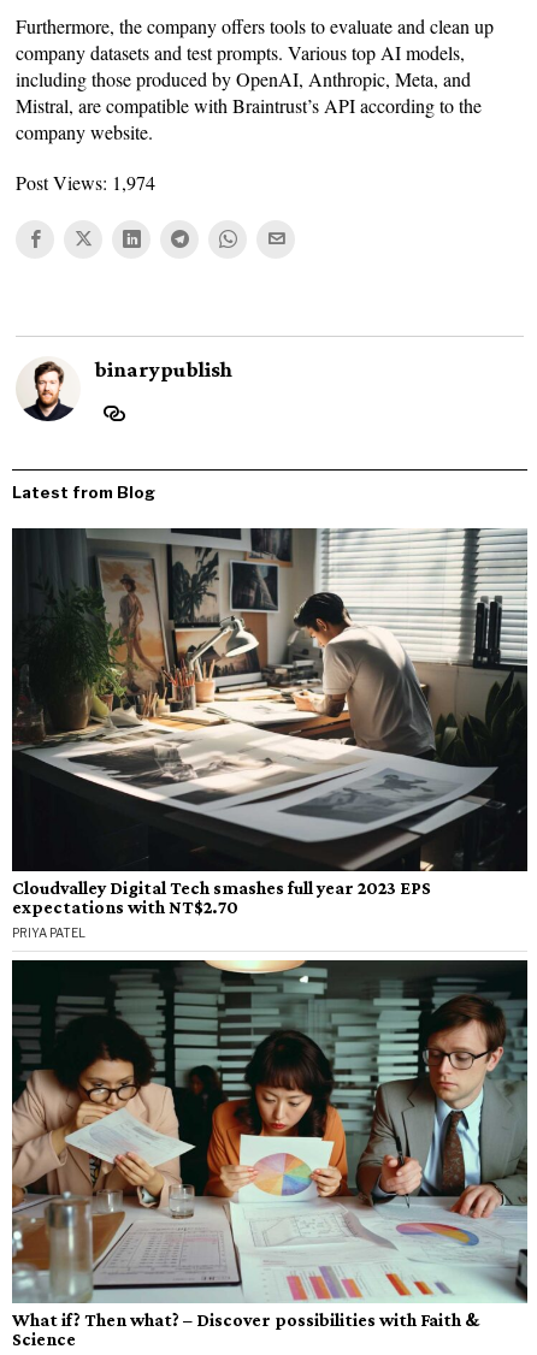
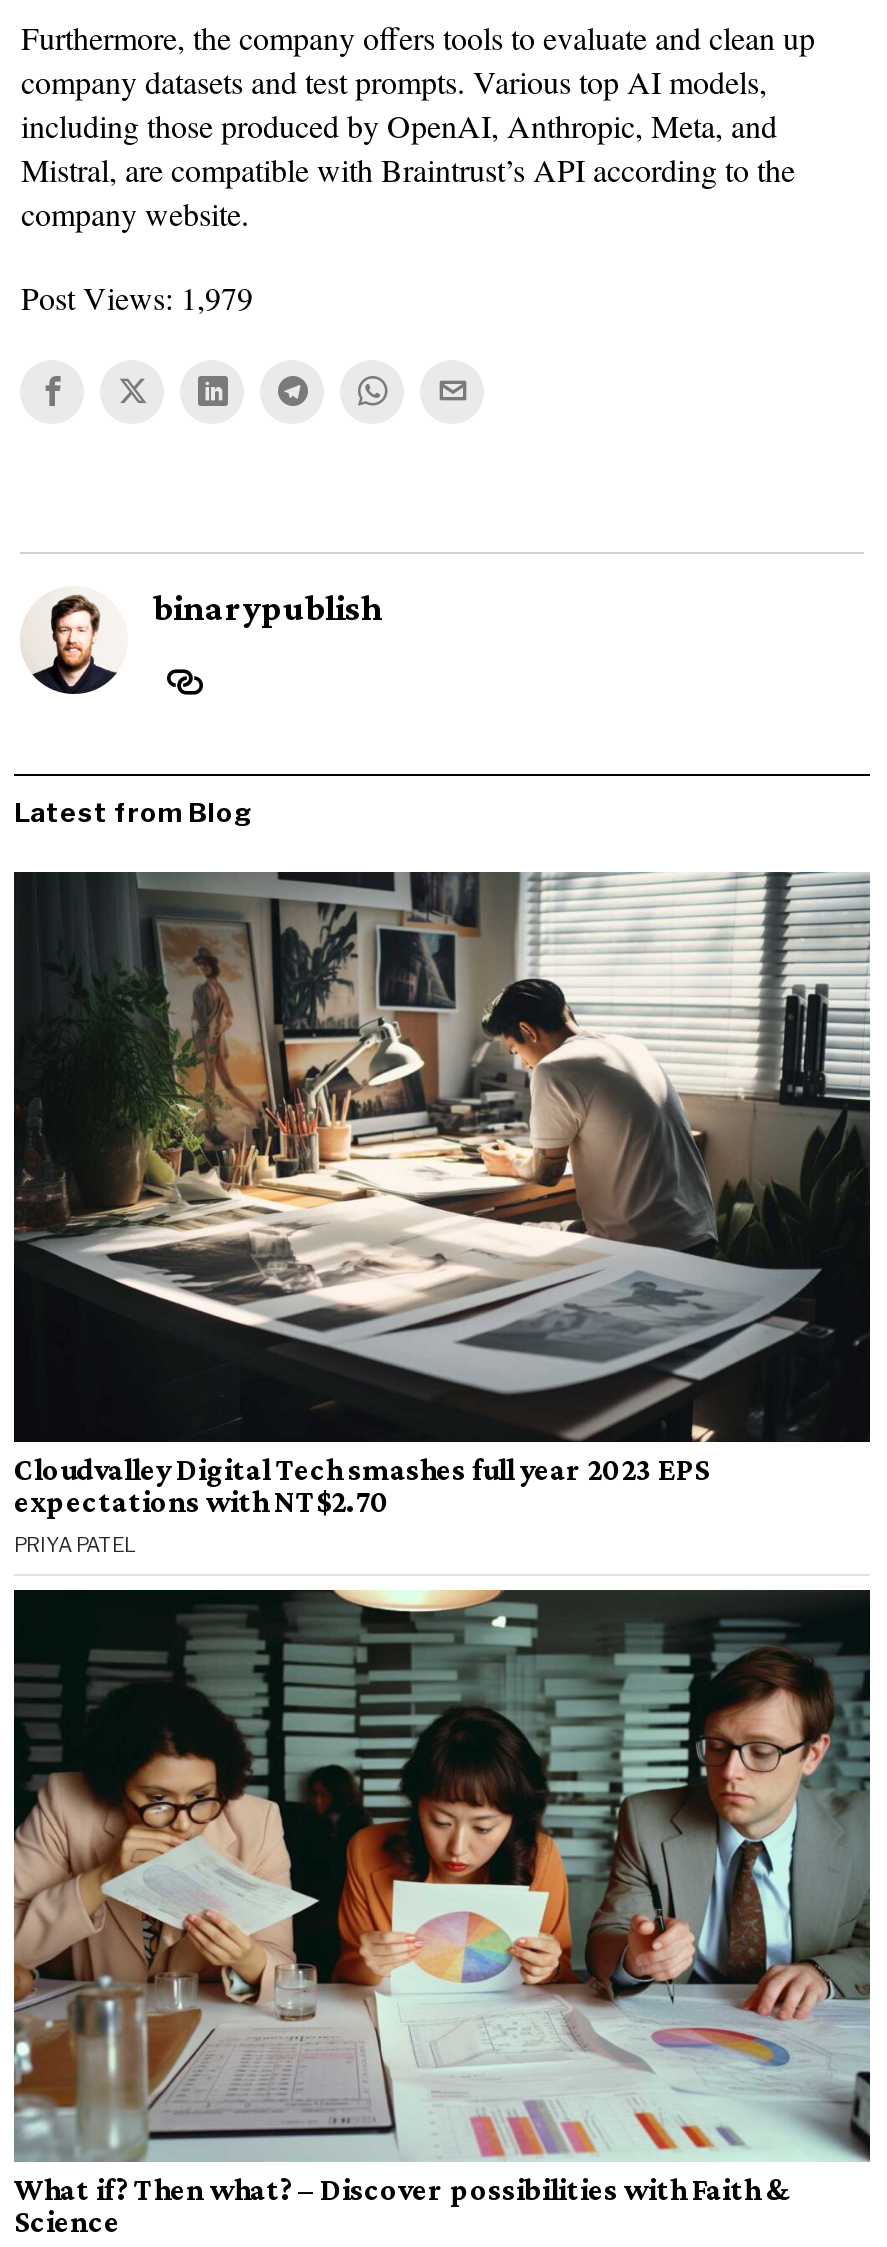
- Post Views: 1,974
+ Post Views: 1,979
